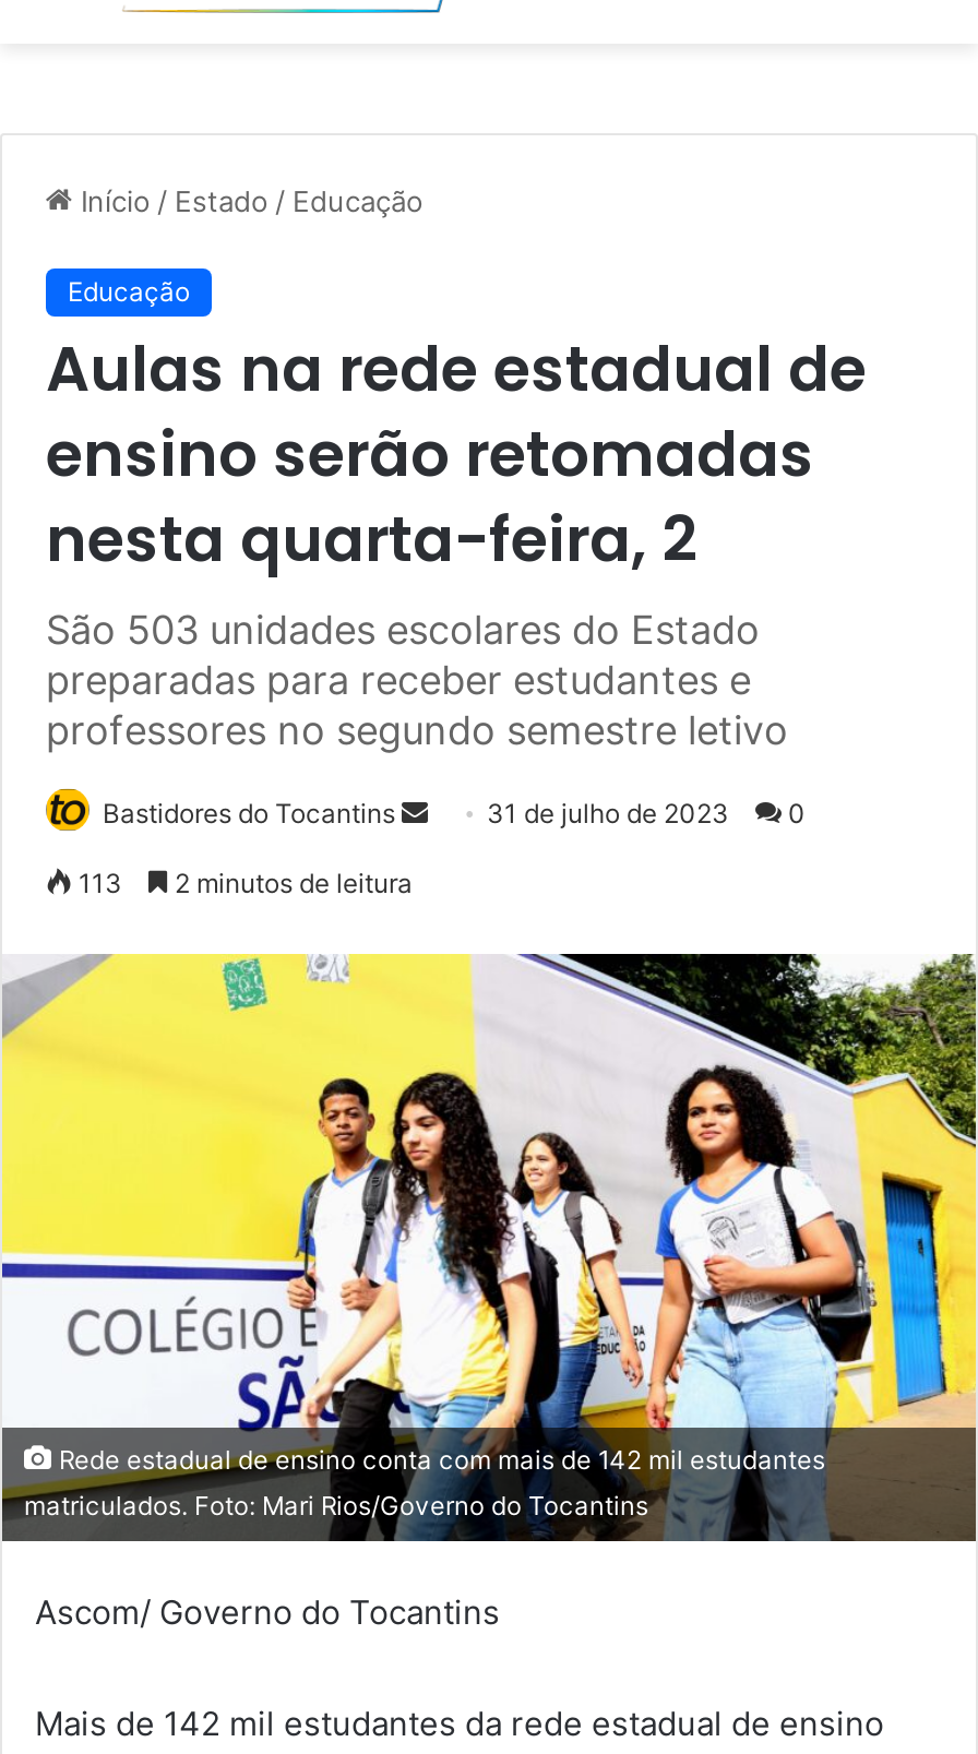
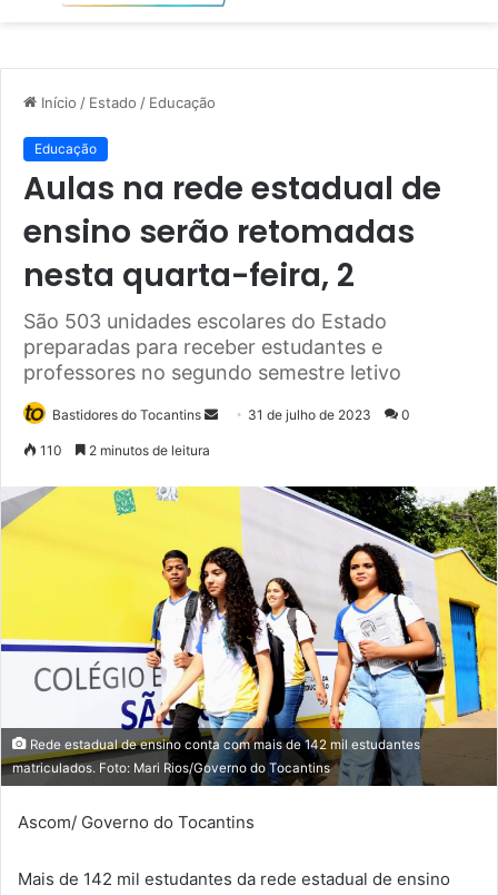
- 113 2 minutos de leitura
+ 110 2 minutos de leitura
